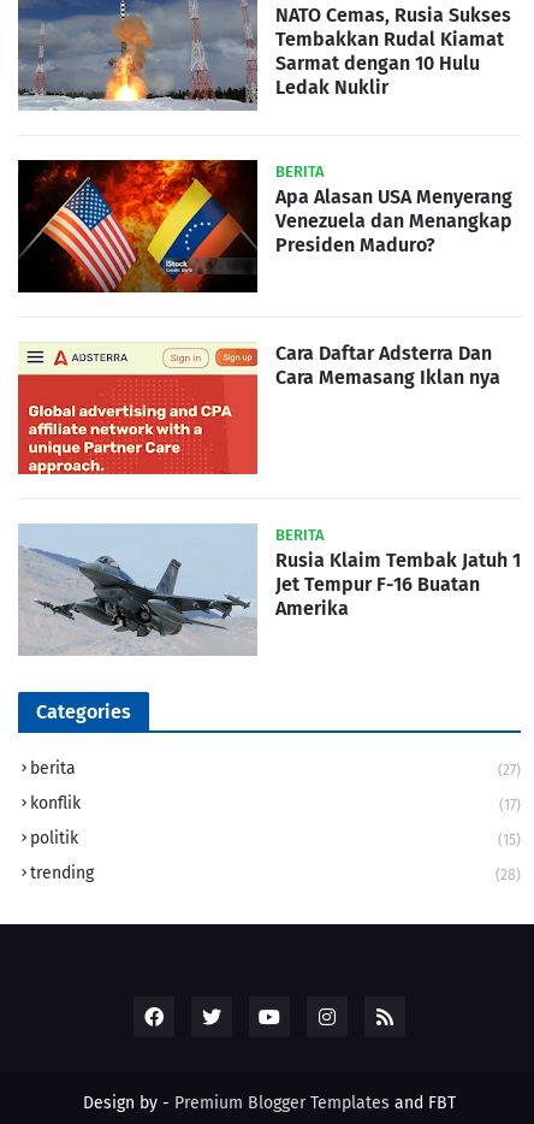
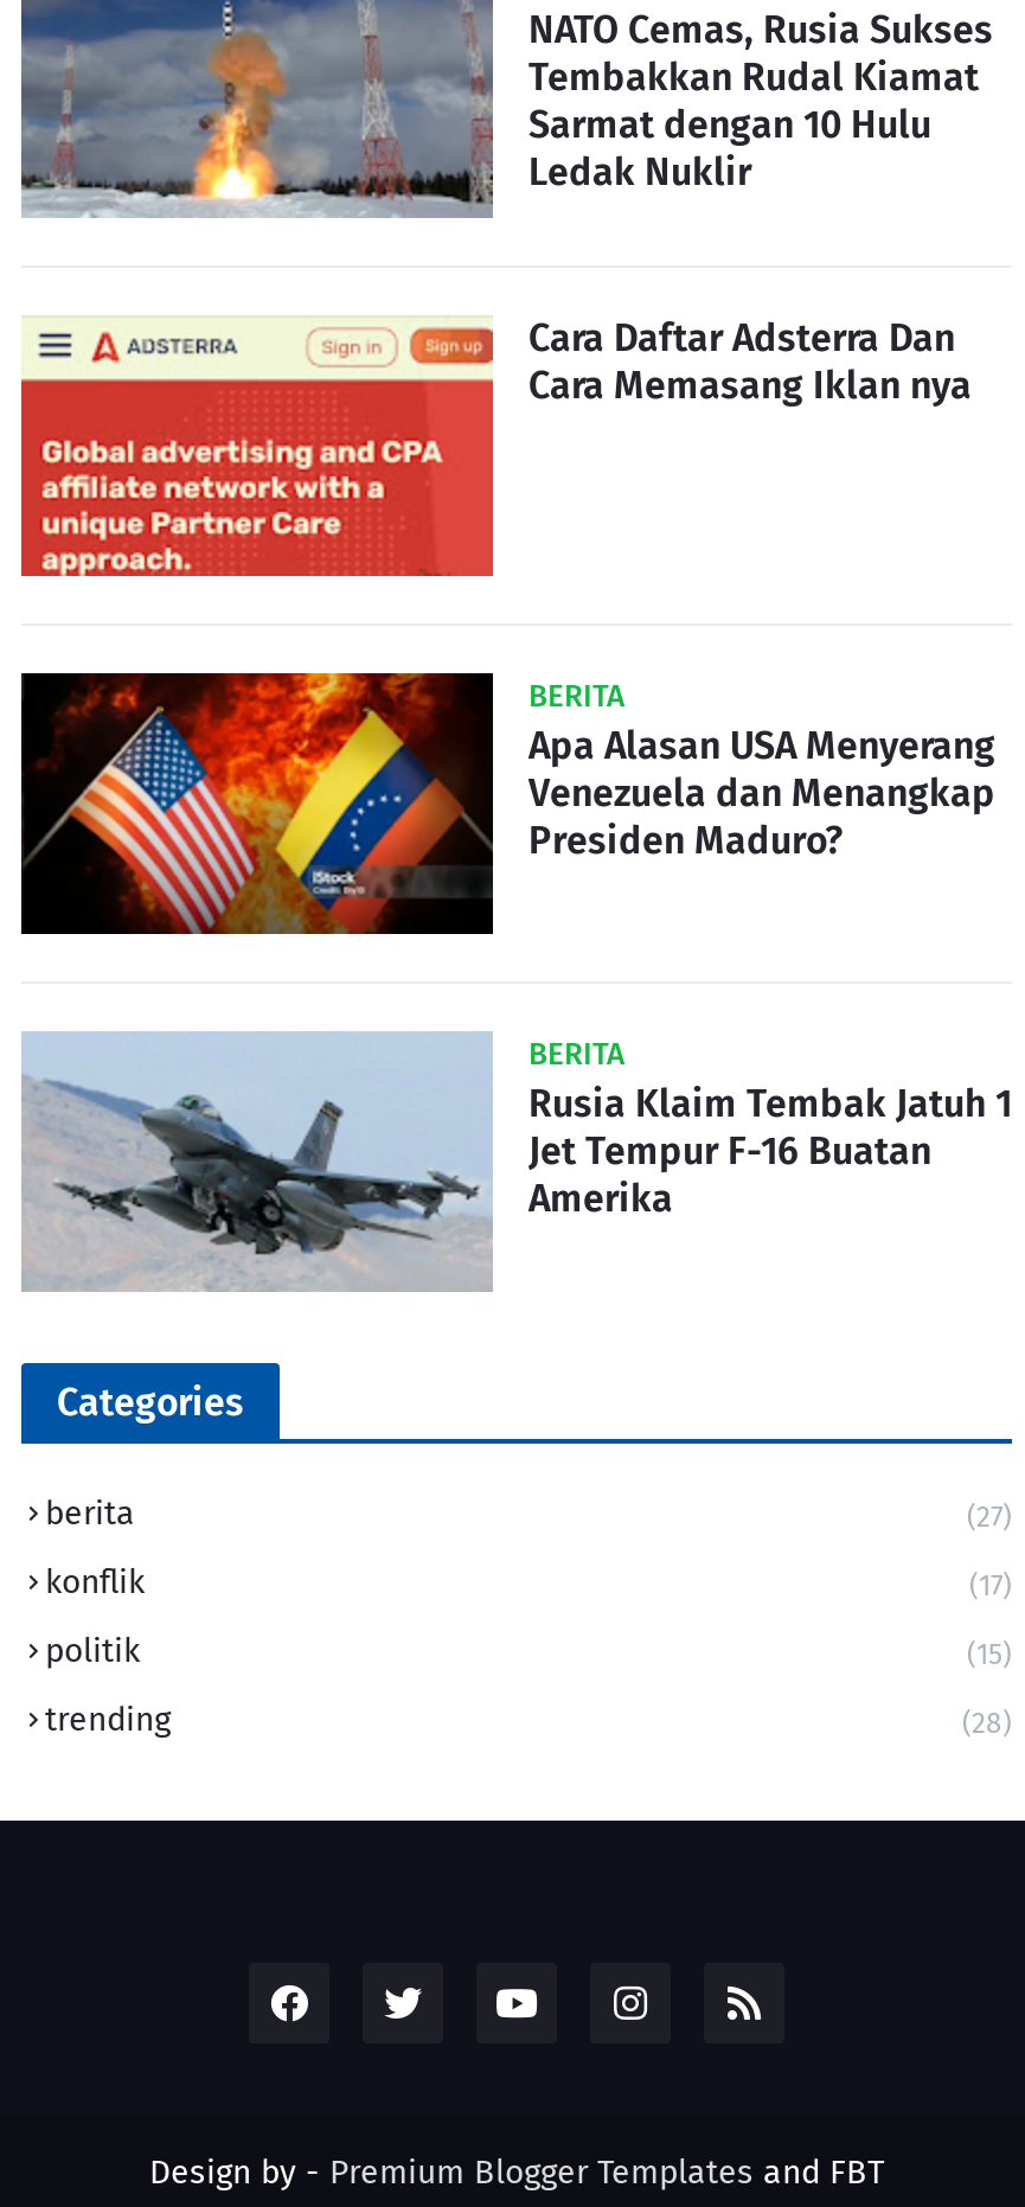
moved down: [image] | BERITA | Apa Alasan USA Menyerang | Venezuela dan Menangkap | Presiden Maduro?

moved up: [image] | Cara Daftar Adsterra Dan | Cara Memasang Iklan nya
